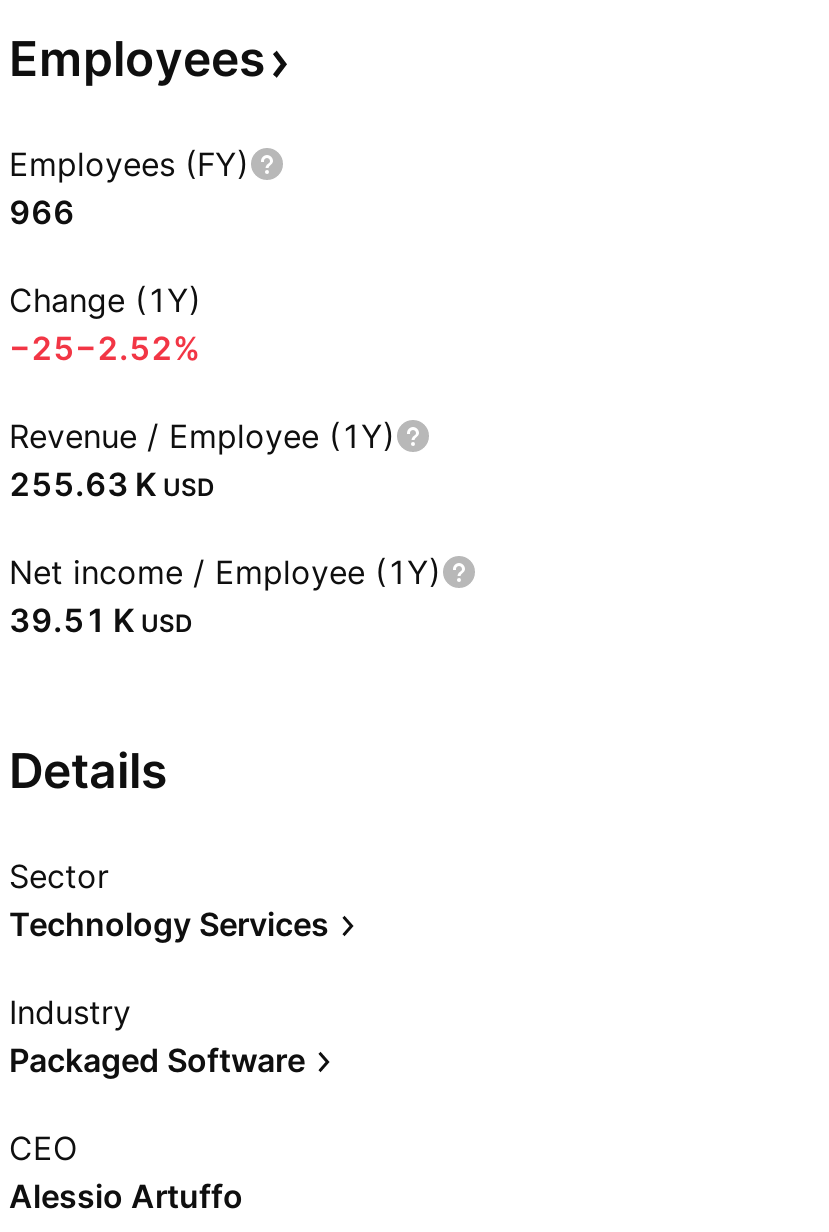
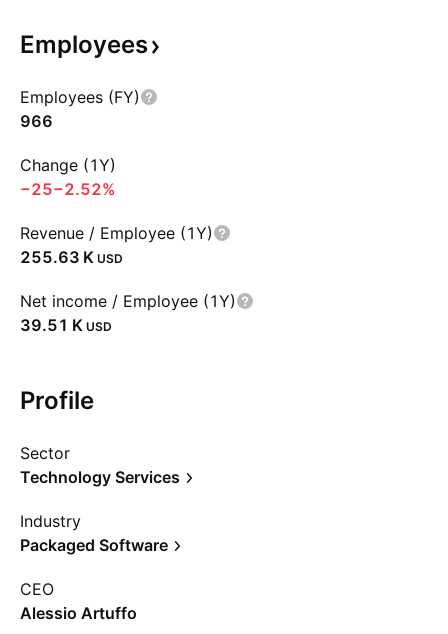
- Details
+ Profile
